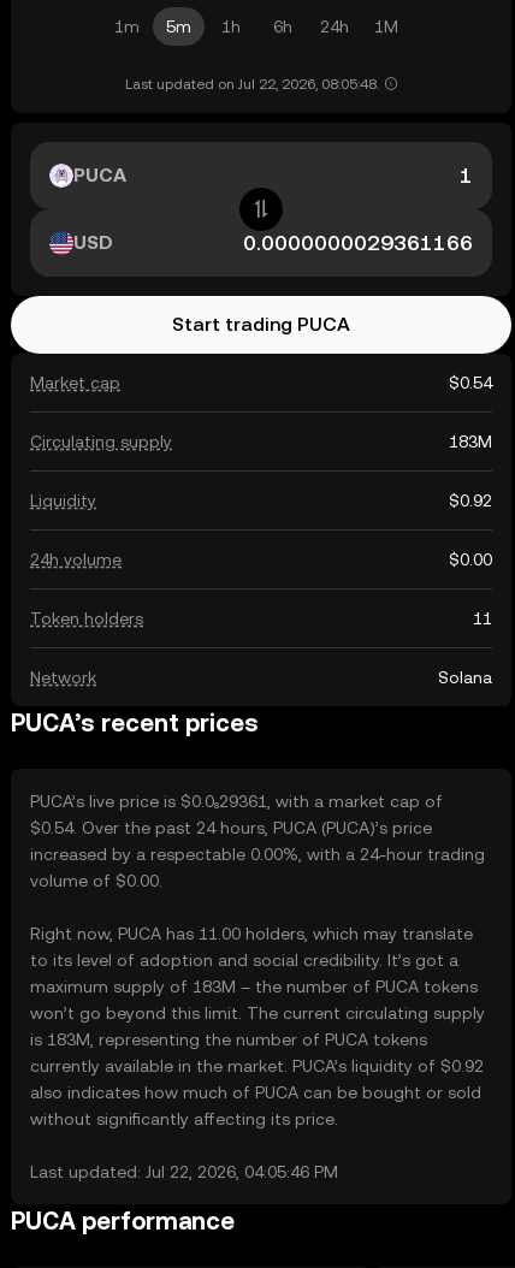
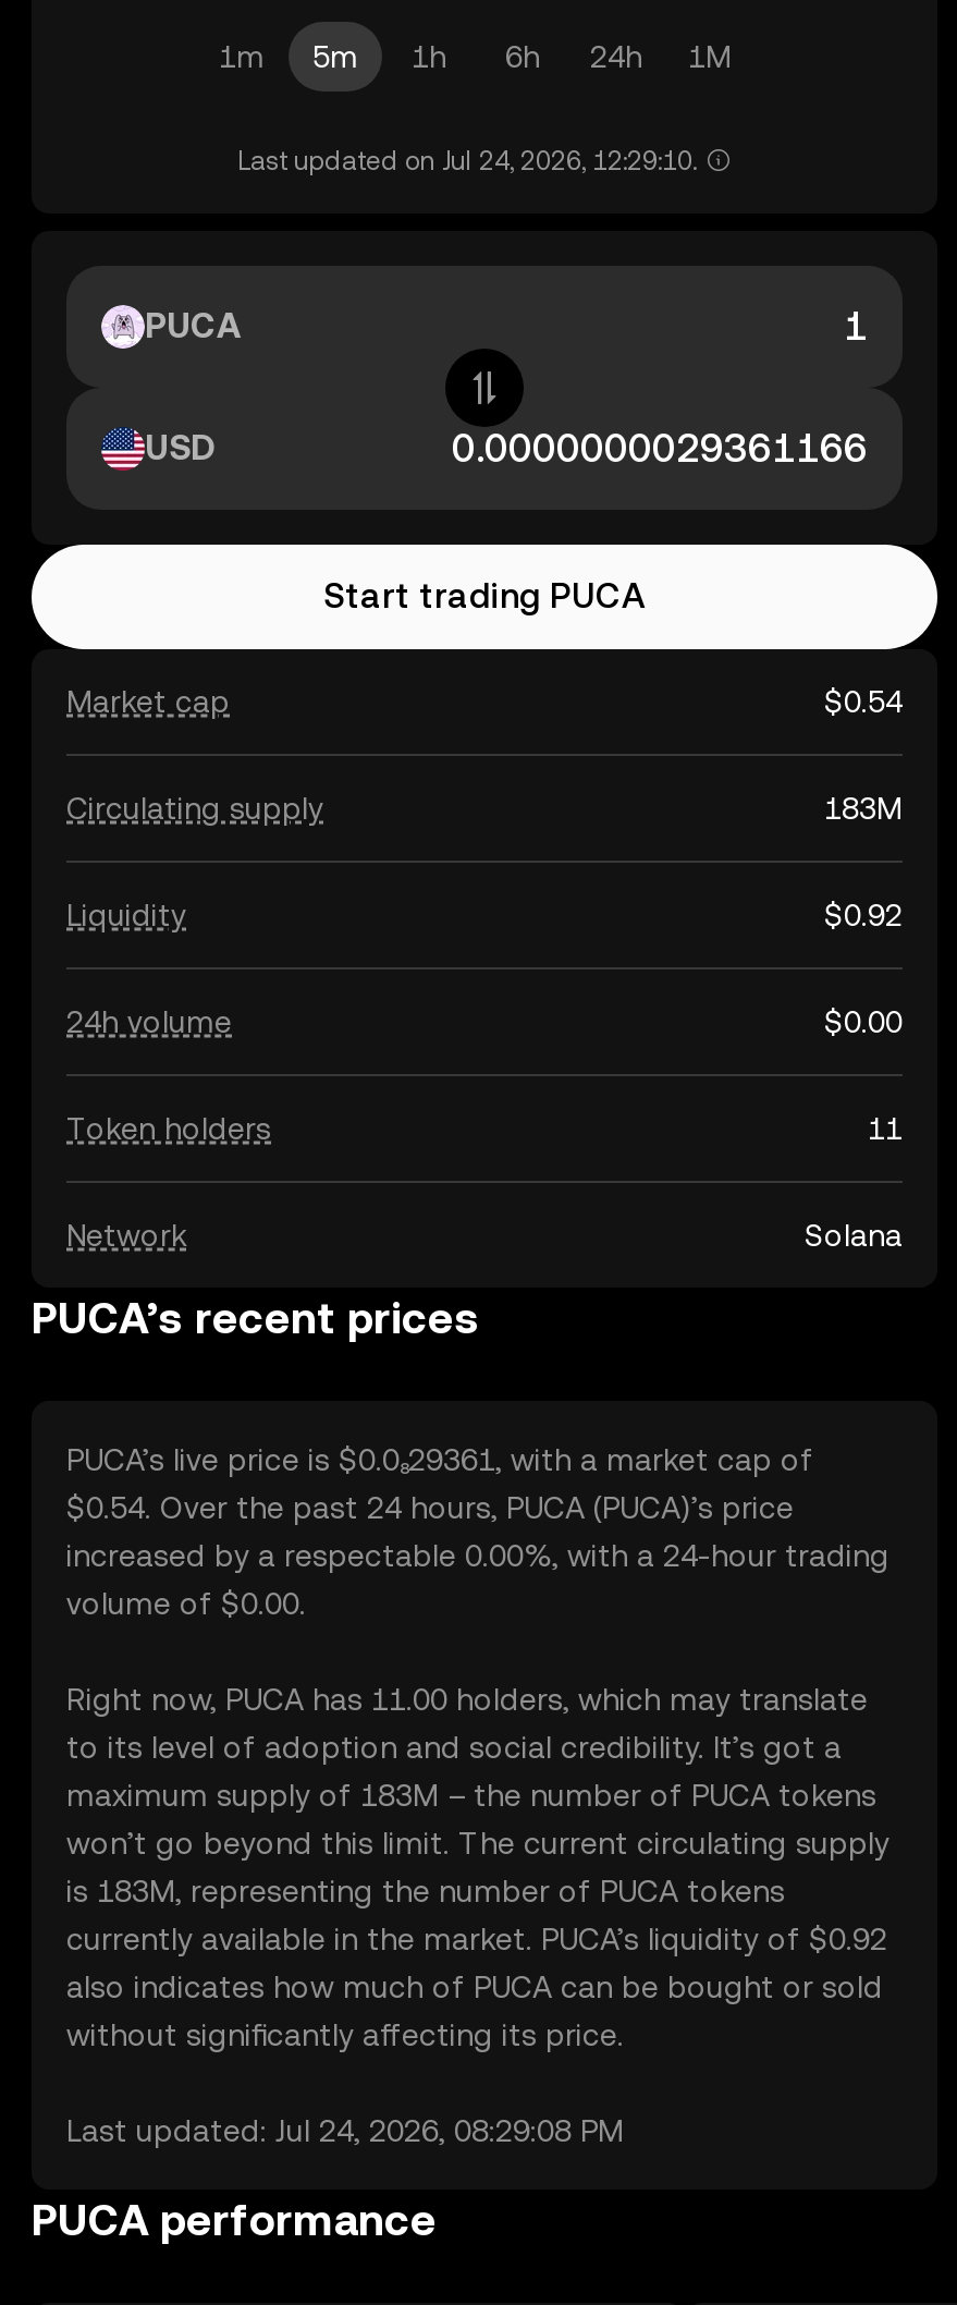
- Last updated on Jul 22, 2026, 08:05:48.
+ Last updated on Jul 24, 2026, 12:29:10.

- Last updated: Jul 22, 2026, 04:05:46 PM
+ Last updated: Jul 24, 2026, 08:29:08 PM
